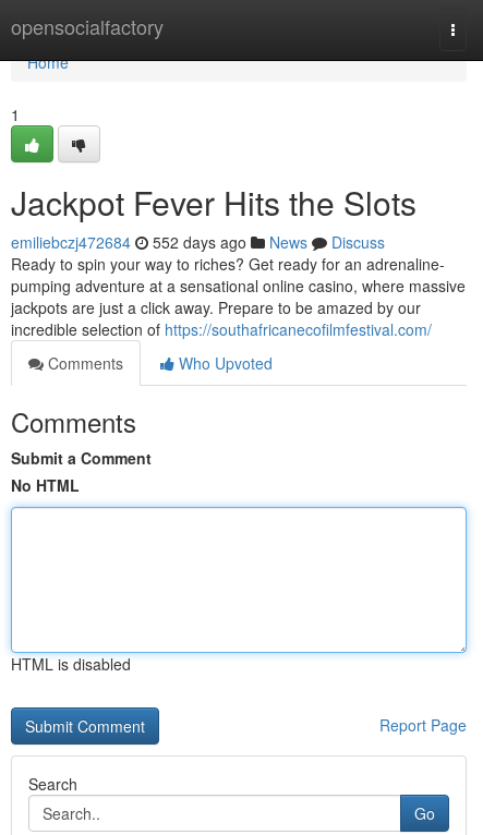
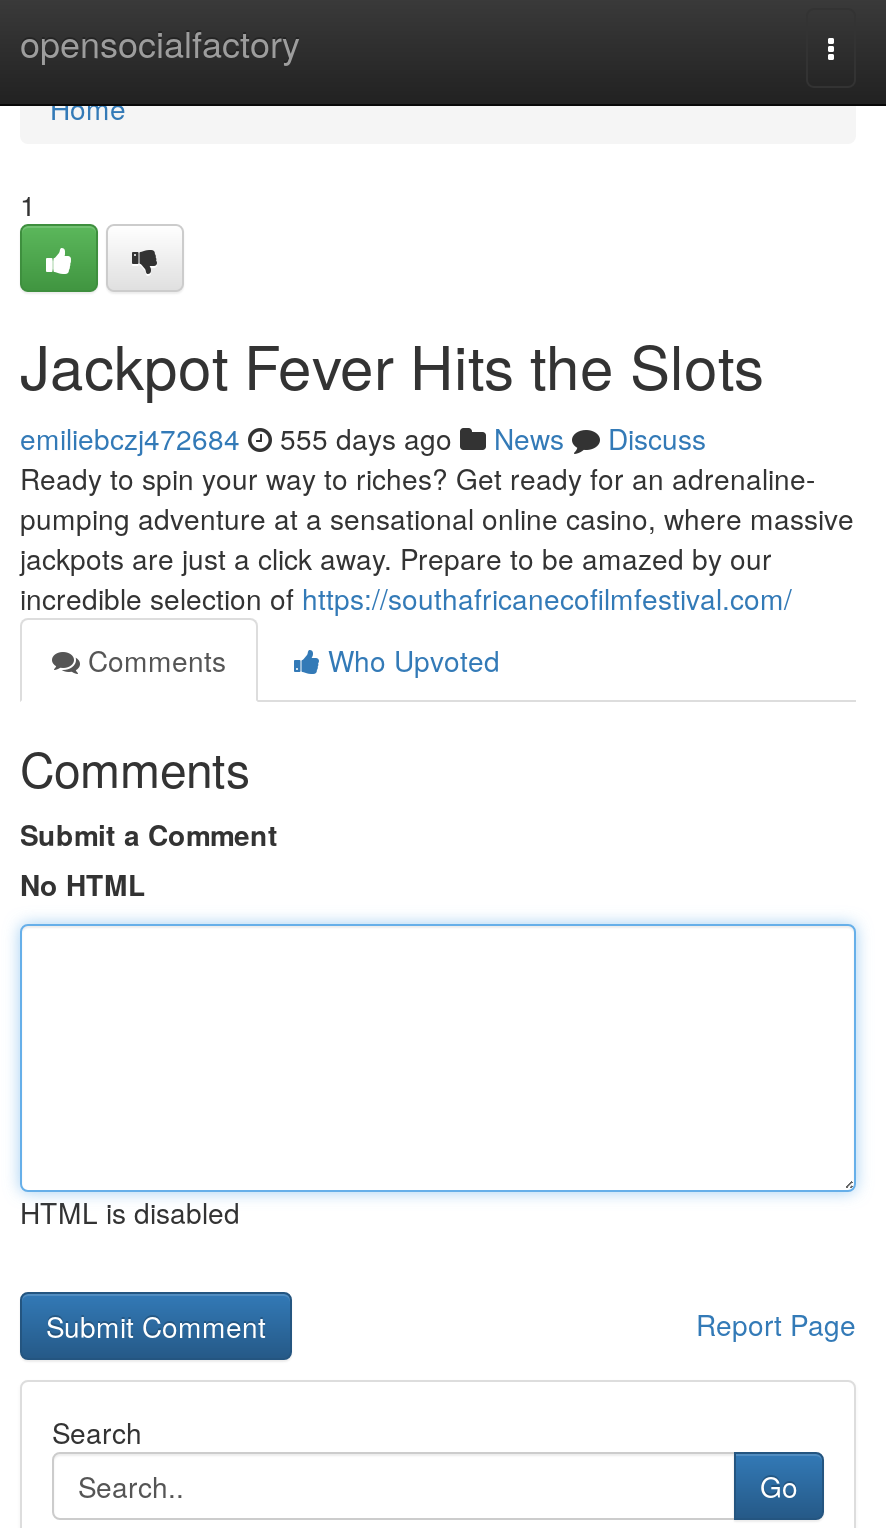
- emiliebczj472684 552 days ago News Discuss
+ emiliebczj472684 555 days ago News Discuss
